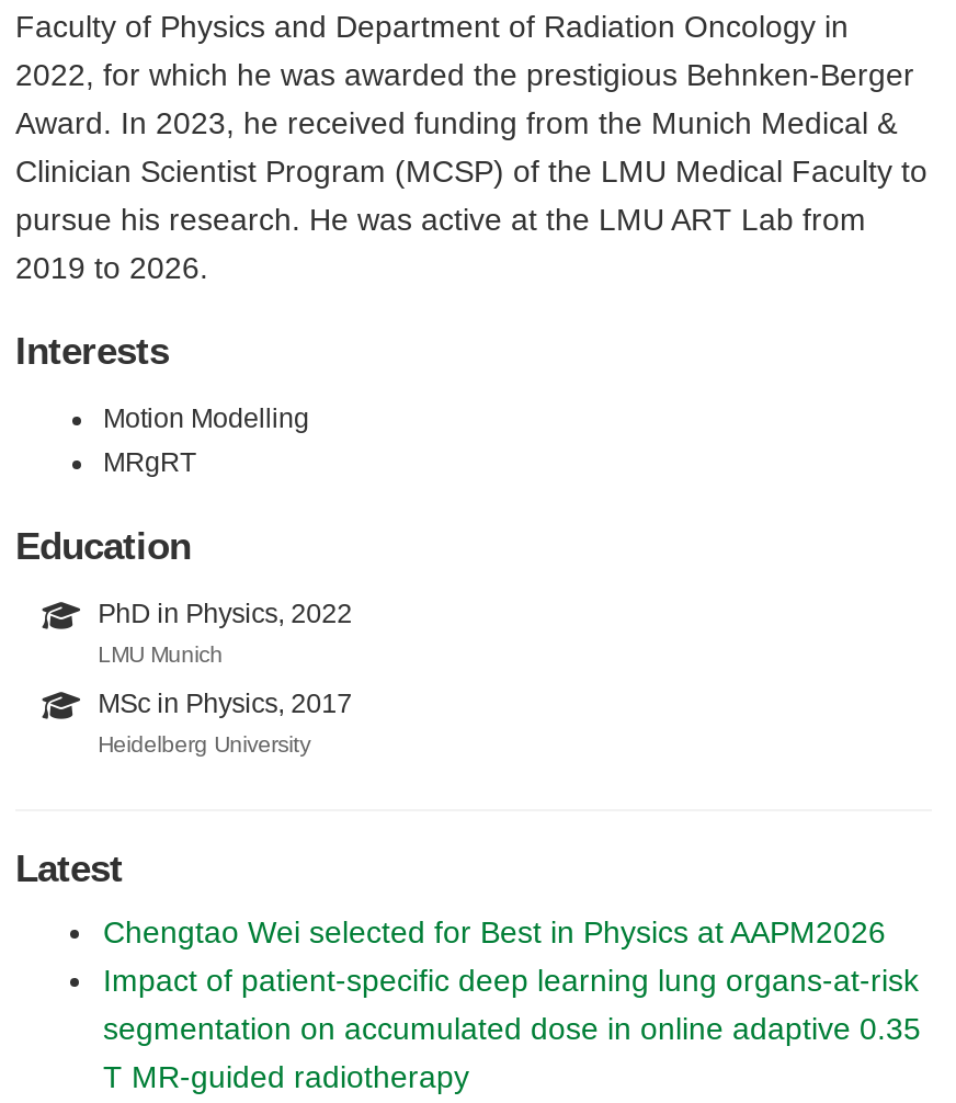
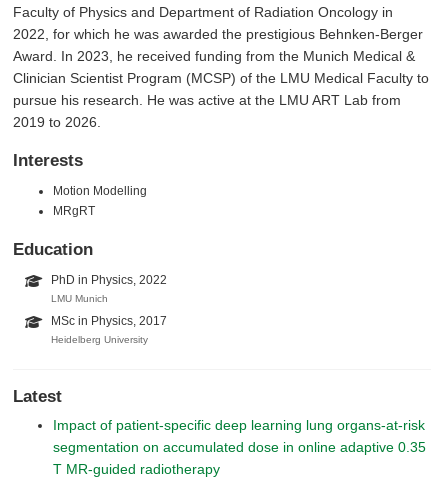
- Chengtao Wei selected for Best in Physics at AAPM2026
